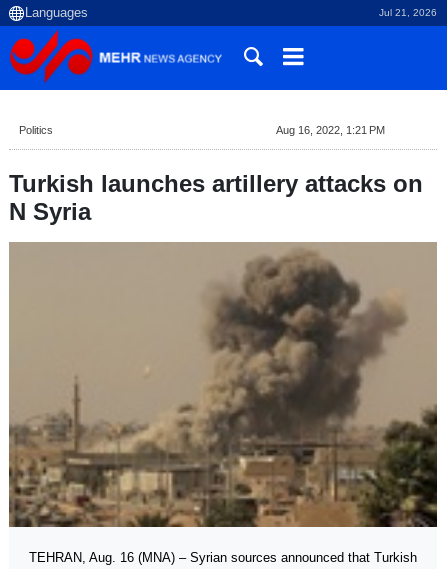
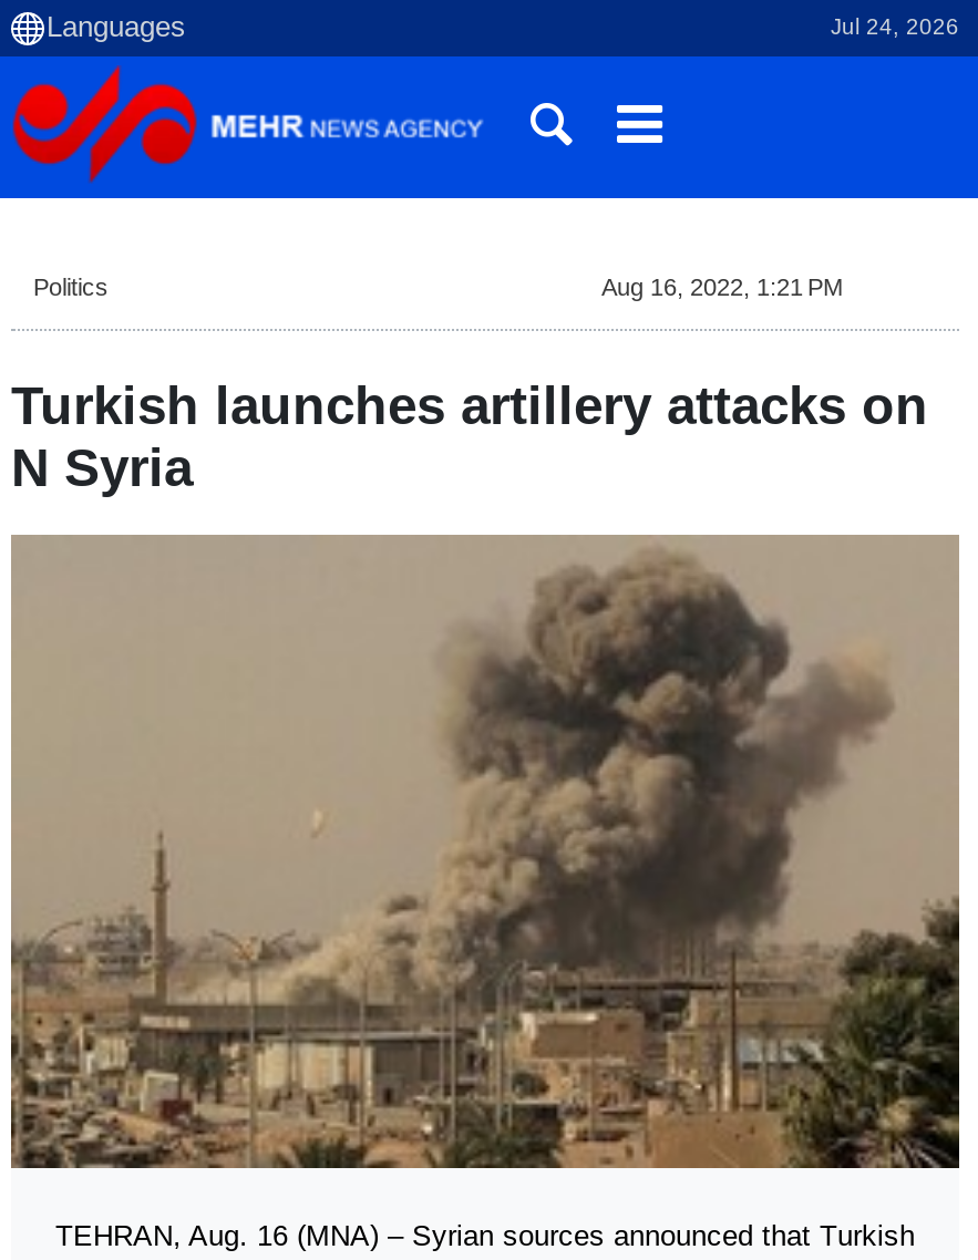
- Jul 21, 2026
+ Jul 24, 2026
